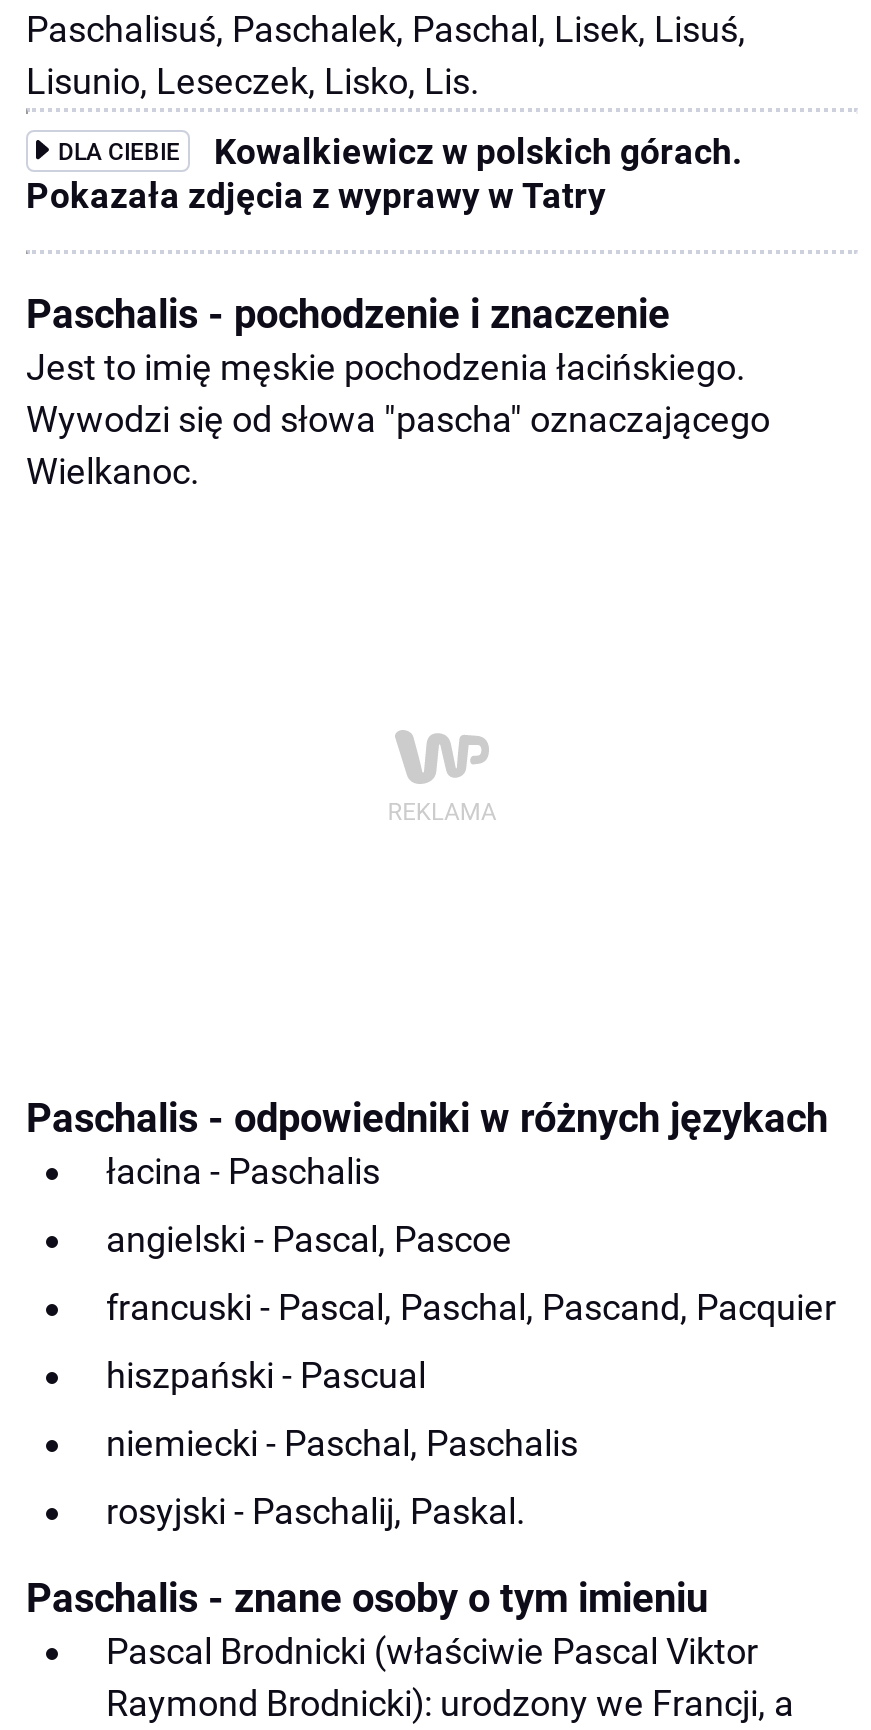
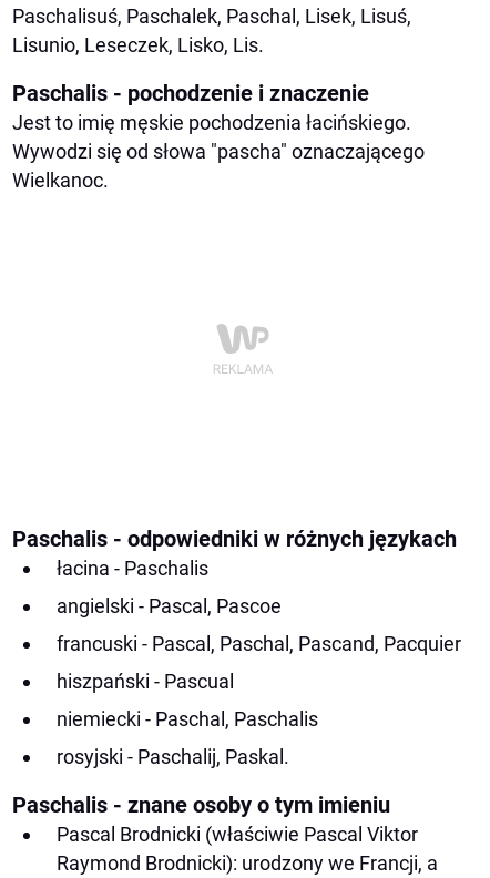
- DLA CIEBIE
- Kowalkiewicz w polskich górach.
- Pokazała zdjęcia z wyprawy w Tatry
